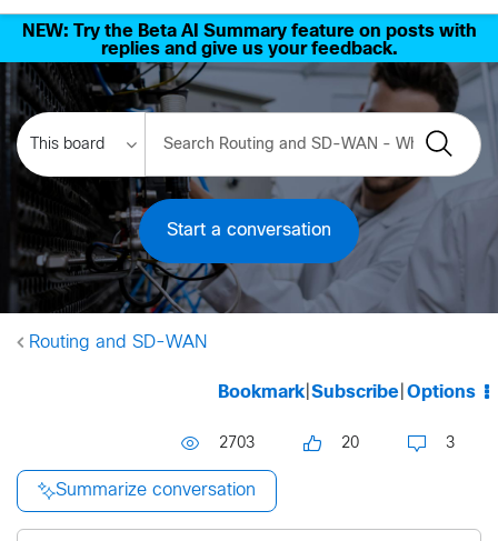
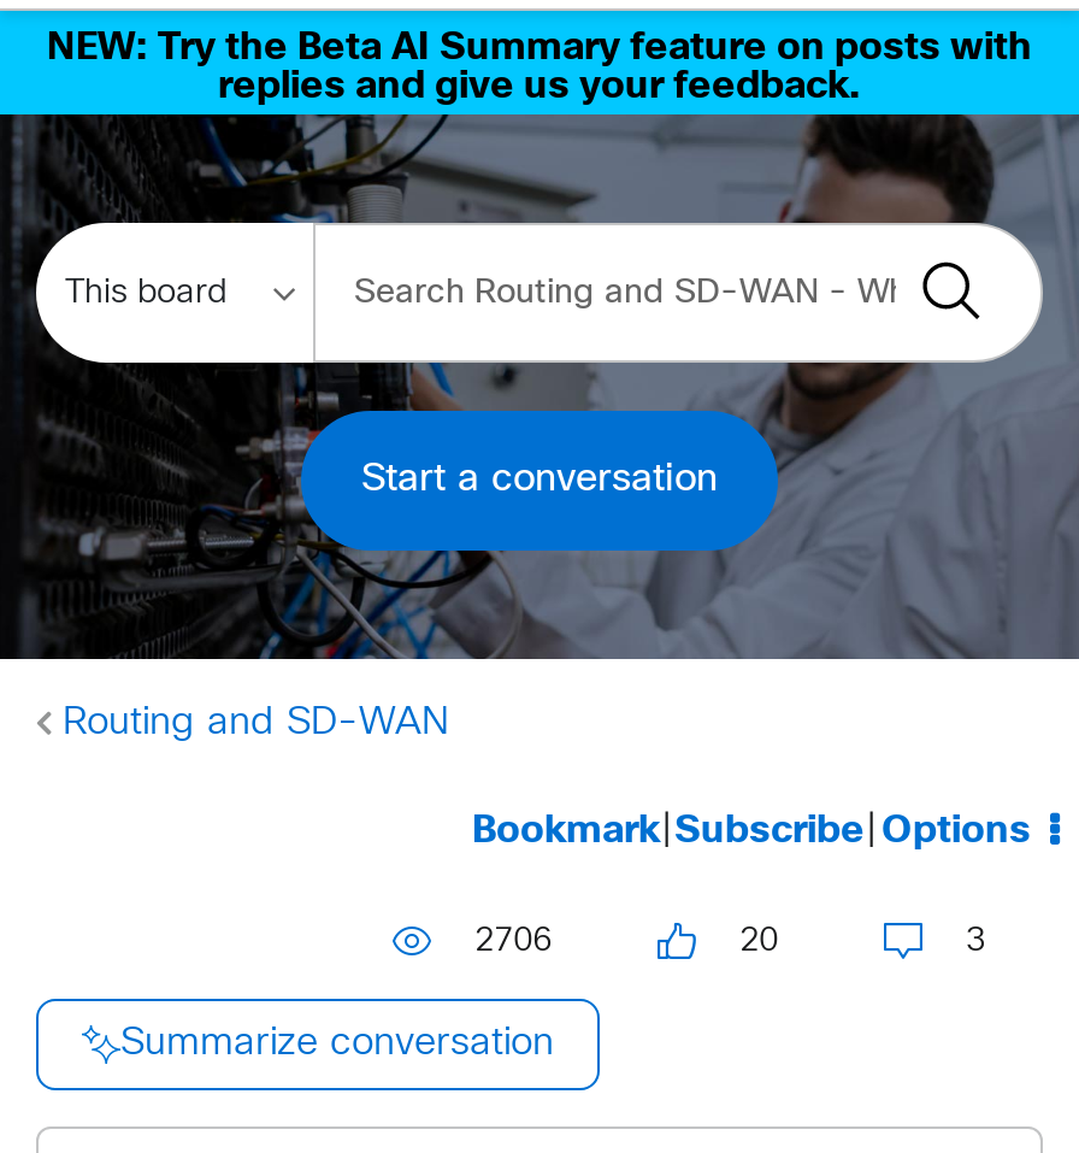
- 2703
+ 2706
